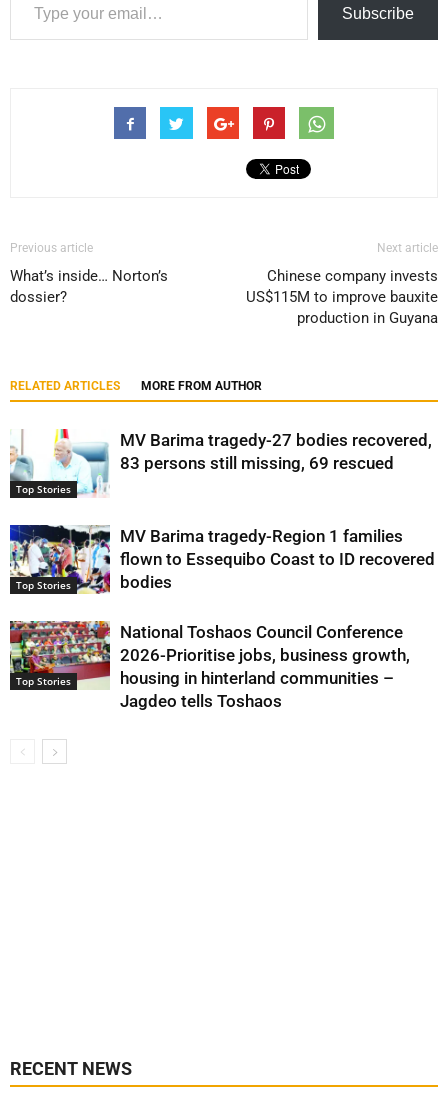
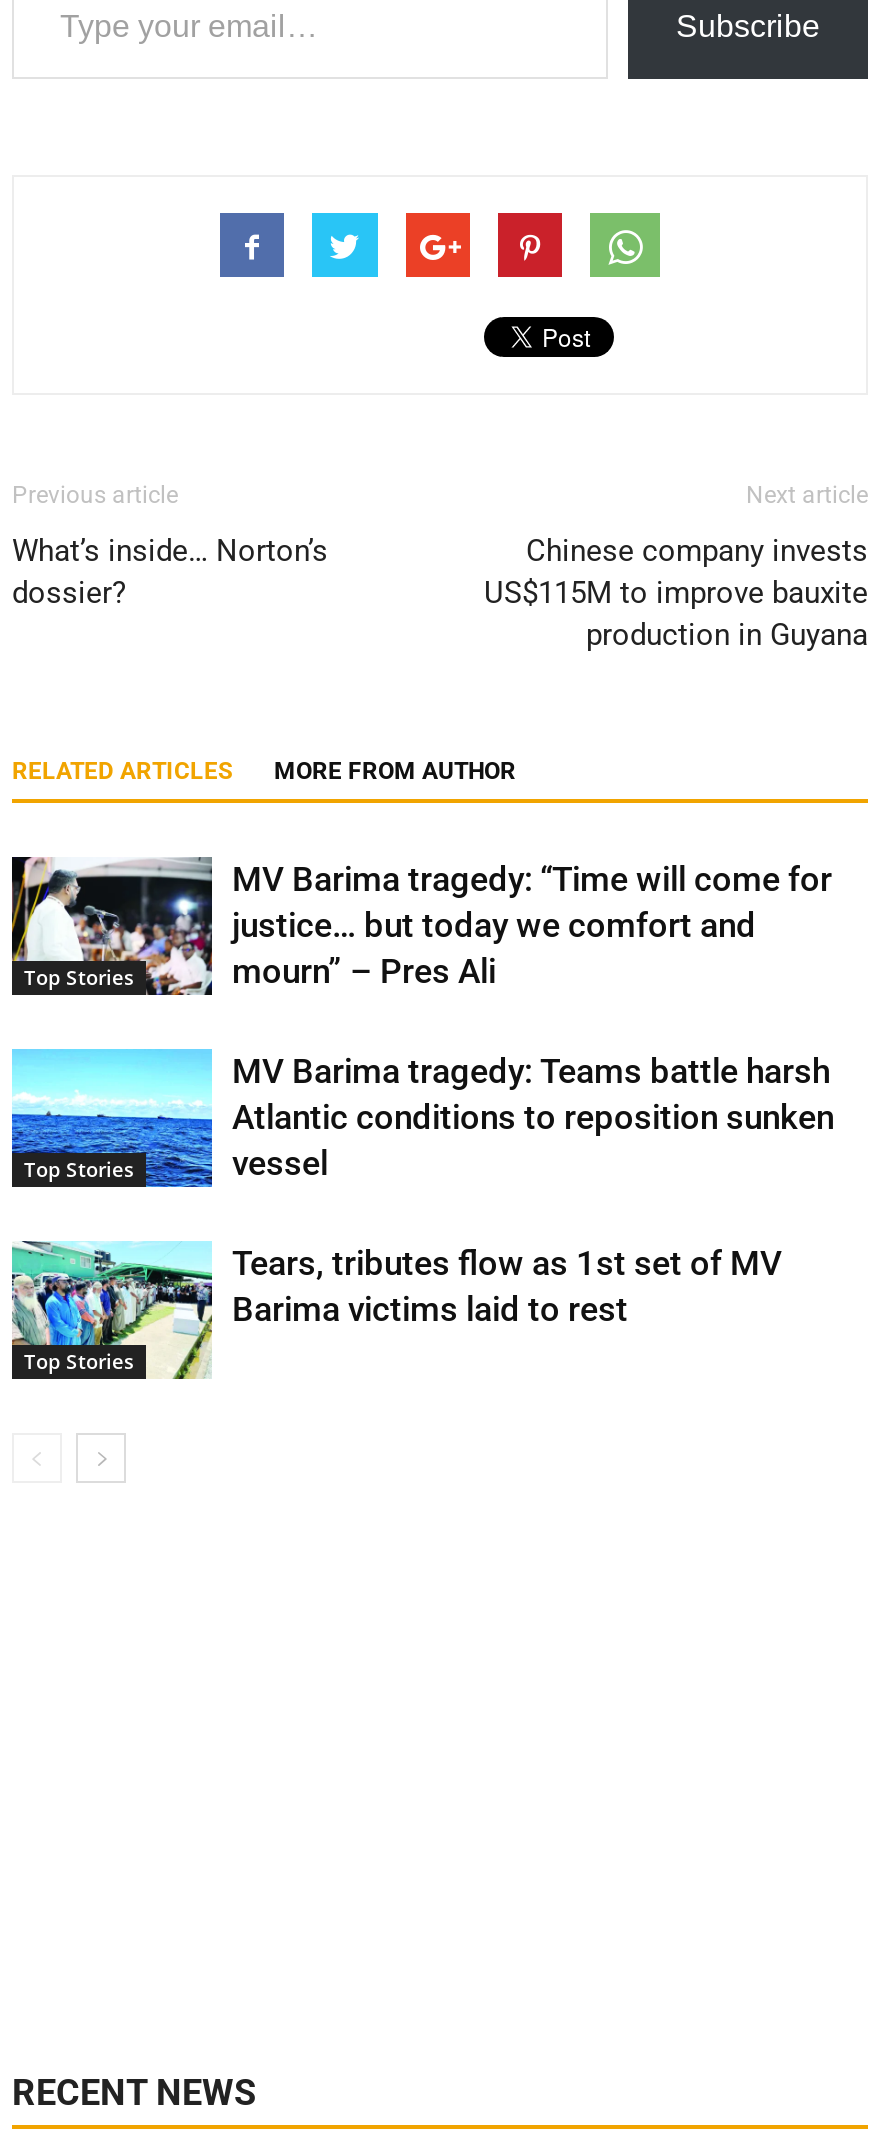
- [image]
- MV Barima tragedy-27 bodies recovered,
- 83 persons still missing, 69 rescued
+ [image]
+ MV Barima tragedy: “Time will come for
+ justice… but today we comfort and
+ mourn” – Pres Ali

- [image]
- MV Barima tragedy-Region 1 families
- flown to Essequibo Coast to ID recovered
- bodies
+ [image]
+ MV Barima tragedy: Teams battle harsh
+ Atlantic conditions to reposition sunken
+ vessel

- [image]
- National Toshaos Council Conference
- 2026-Prioritise jobs, business growth,
- housing in hinterland communities –
- Jagdeo tells Toshaos
+ [image]
+ Tears, tributes flow as 1st set of MV
+ Barima victims laid to rest
